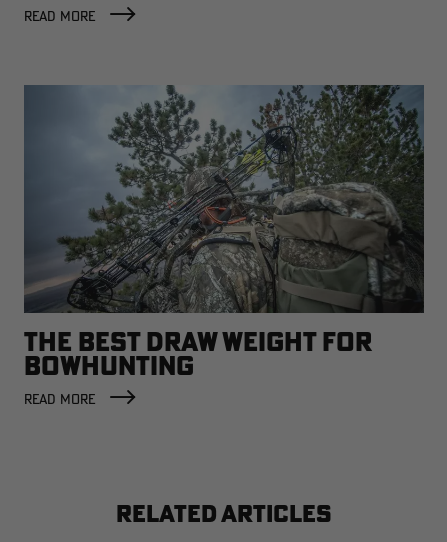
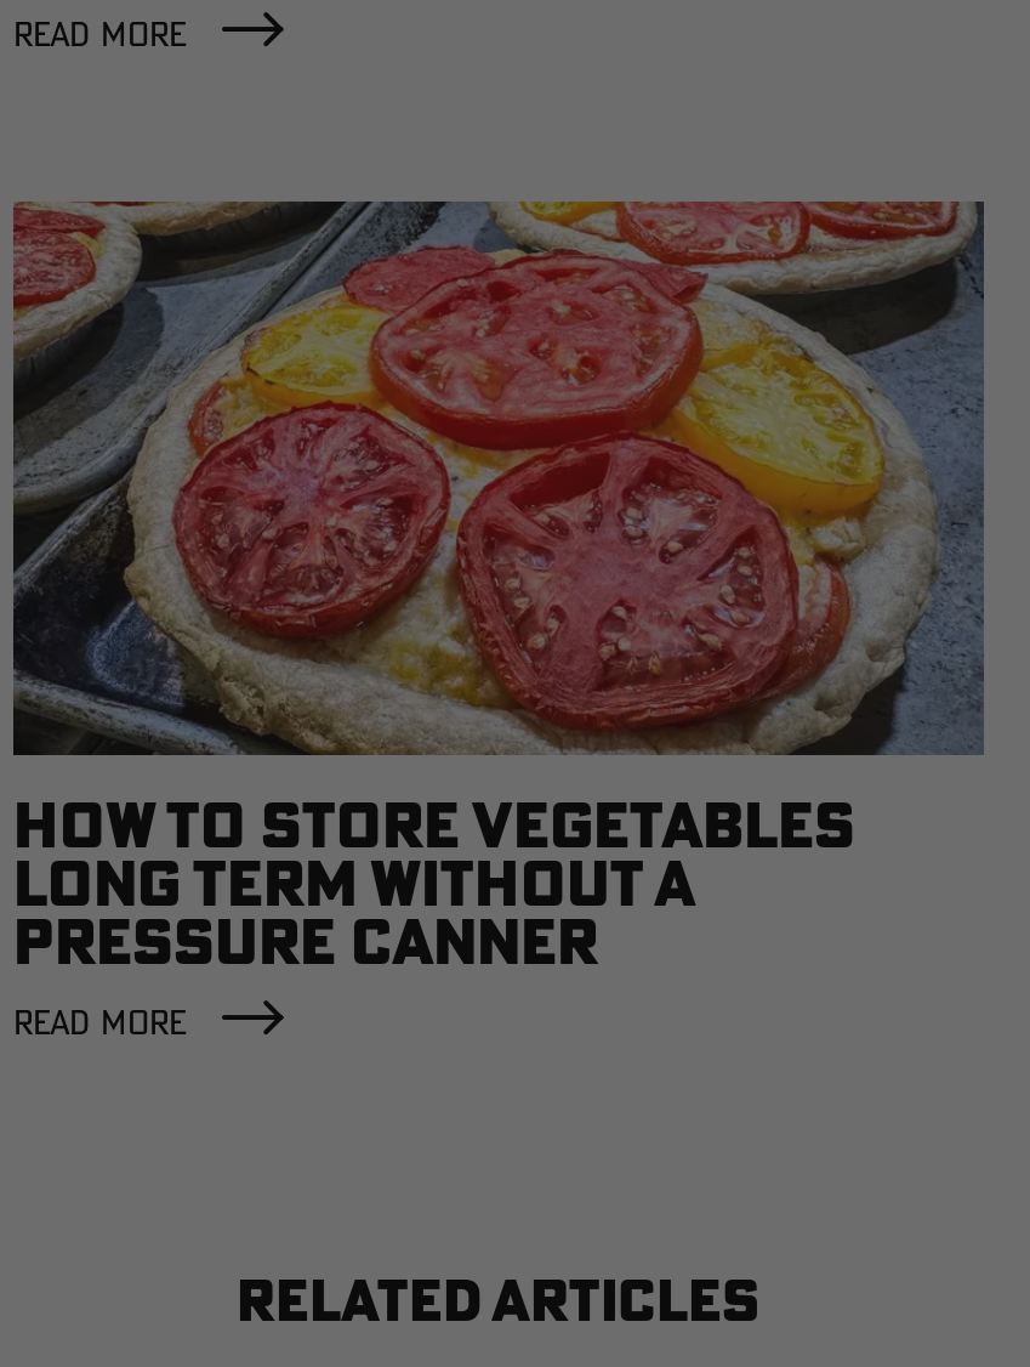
- [image]
- THE BEST DRAW WEIGHT FOR
- BOWHUNTING
+ [image]
+ HOW TO STORE VEGETABLES
+ LONG TERM WITHOUT A
+ PRESSURE CANNER
